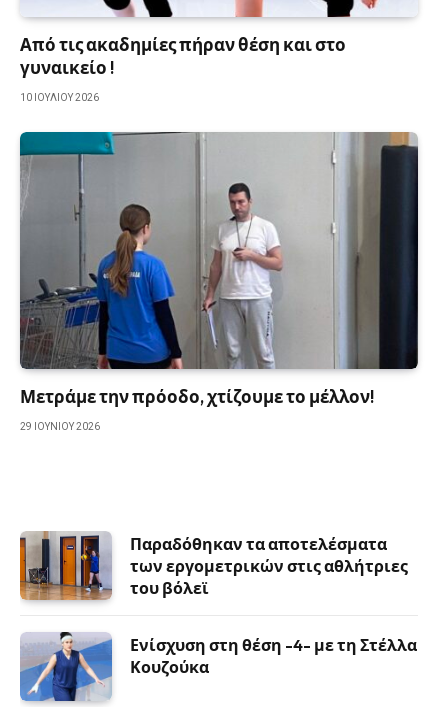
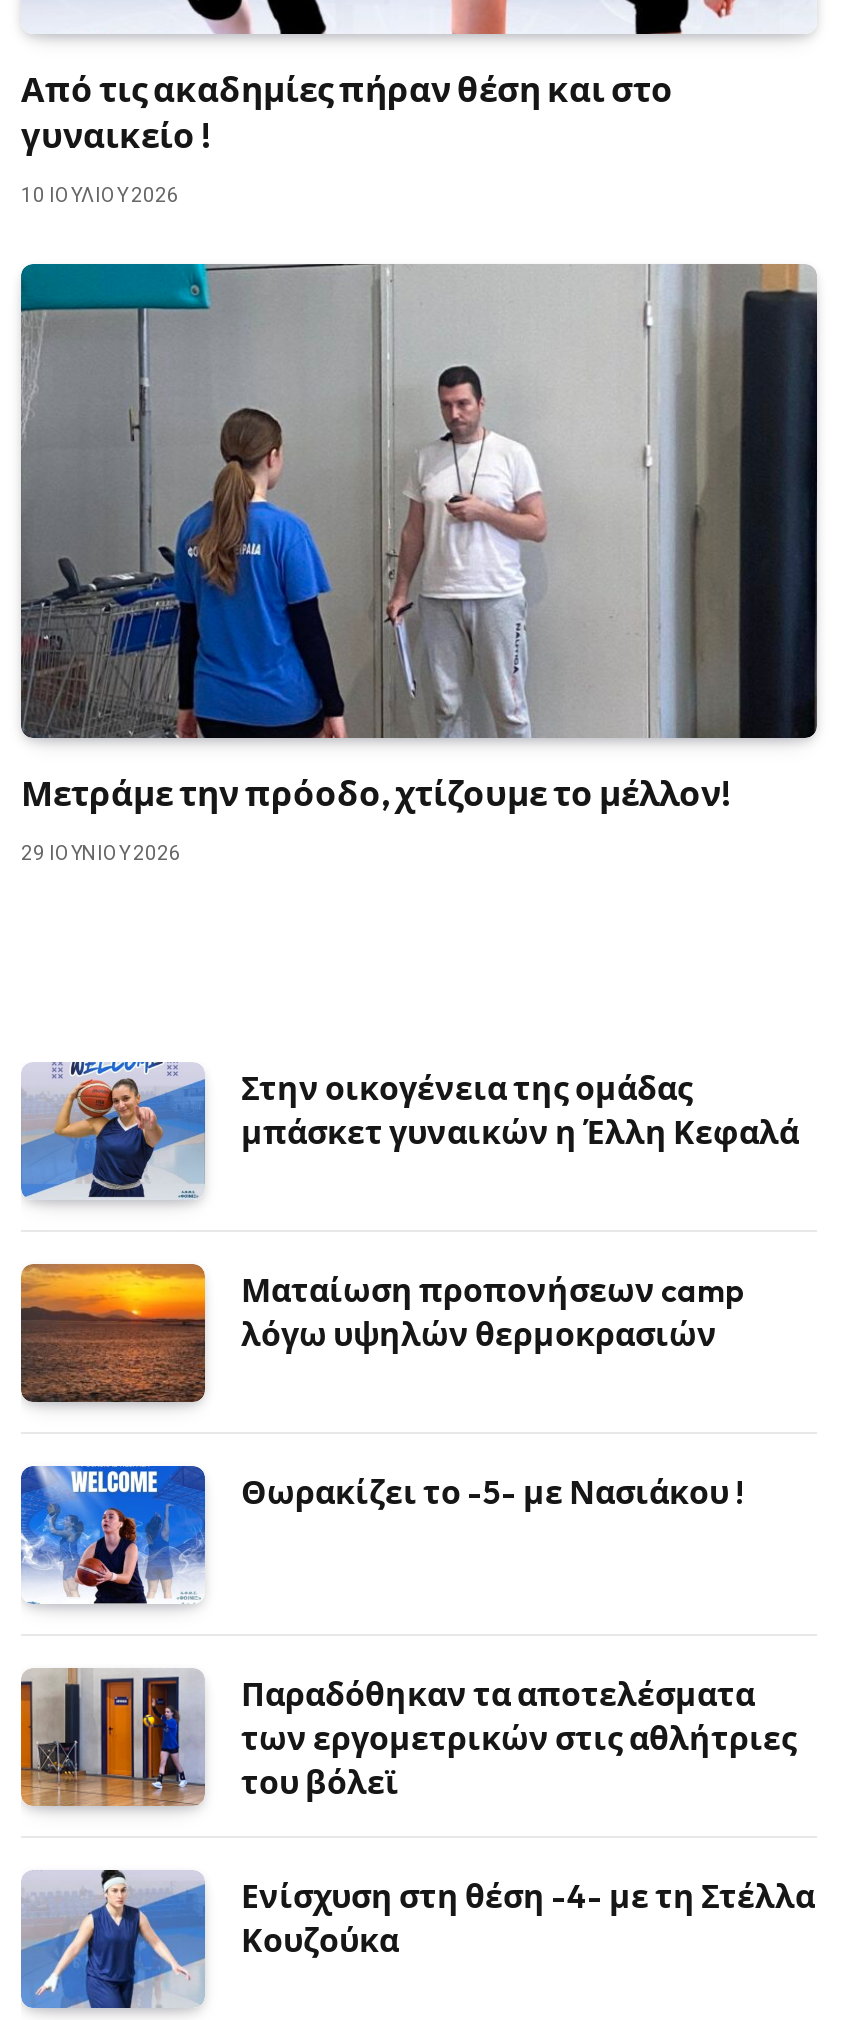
+ [image]
+ Ματαίωση προπονήσεων camp
+ λόγω υψηλών θερμοκρασιών

+ [image]
+ Θωρακίζει το -5- με Νασιάκου !

+ [image]
+ Στην οικογένεια της ομάδας
+ μπάσκετ γυναικών η Έλλη Κεφαλά
